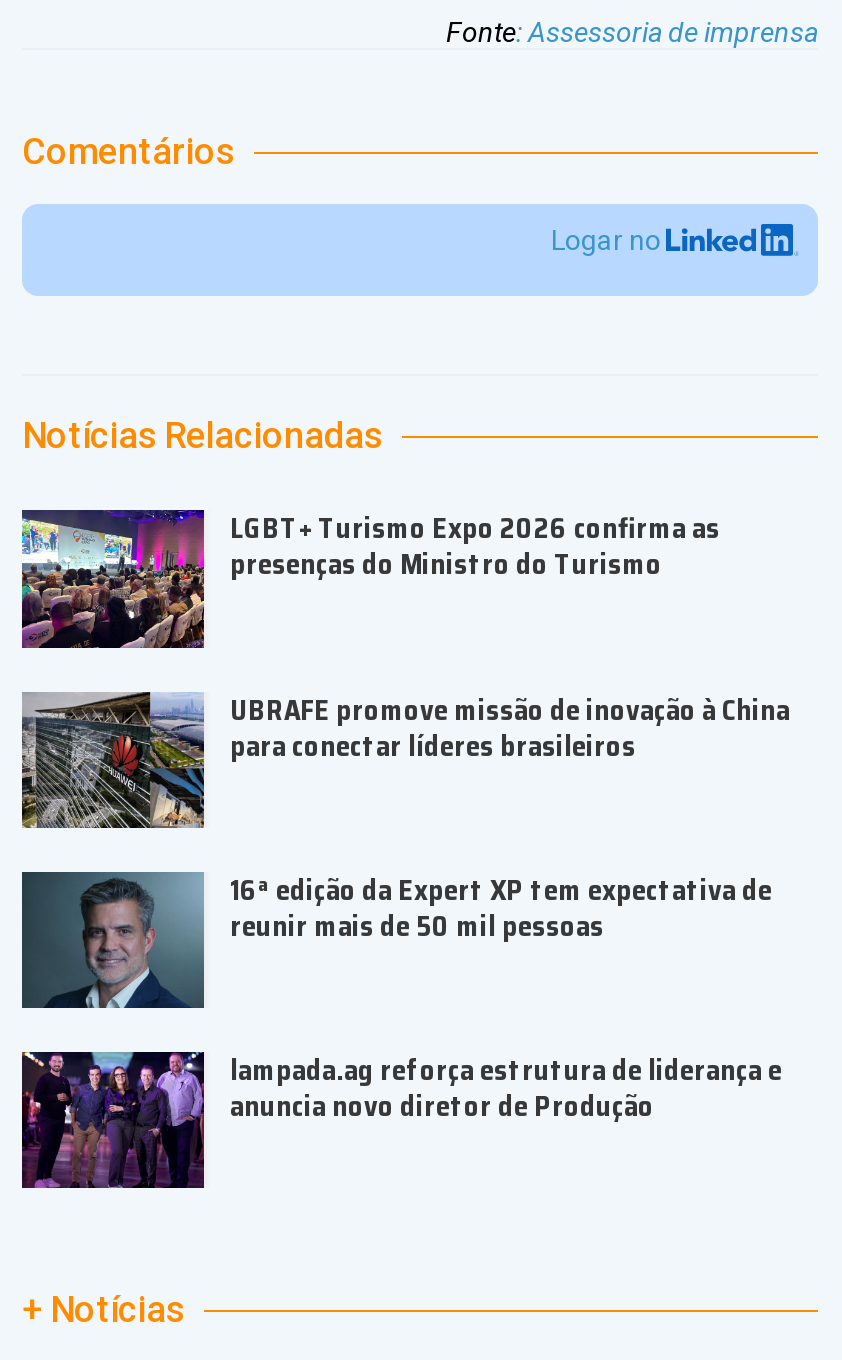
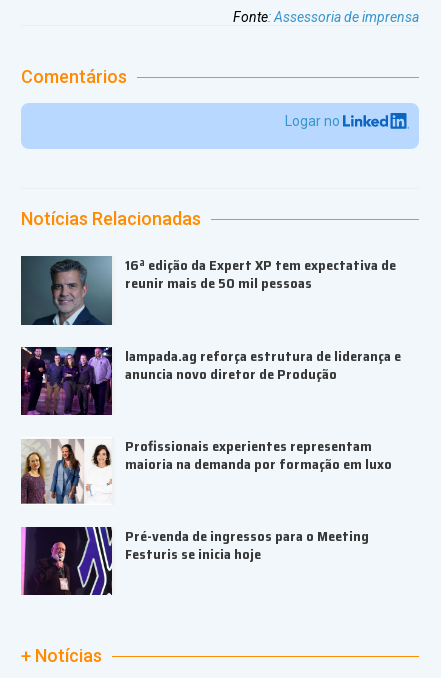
- [image]
- LGBT+ Turismo Expo 2026 confirma as
- presenças do Ministro do Turismo
- UBRAFE promove missão de inovação à China
- para conectar líderes brasileiros

- [image]

moved up: [image] | 16ª edição da Expert XP tem expectativa de | reunir mais de 50 mil pessoas | lampada.ag reforça estrutura de liderança e | anuncia novo diretor de Produção

+ [image]
+ Profissionais experientes representam
+ maioria na demanda por formação em luxo
+ Pré-venda de ingressos para o Meeting
+ Festuris se inicia hoje

+ [image]
